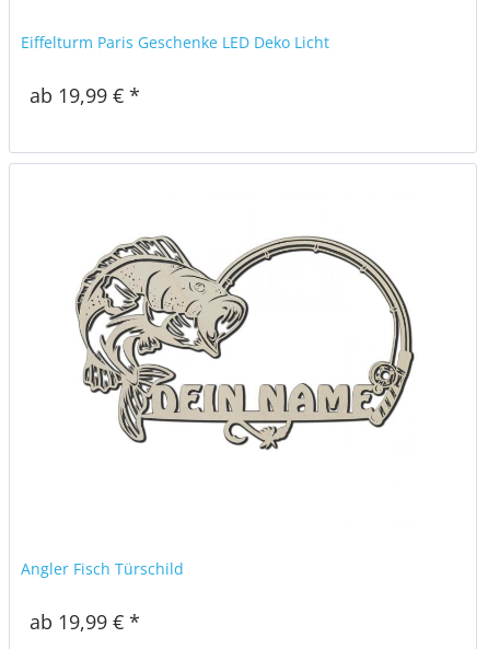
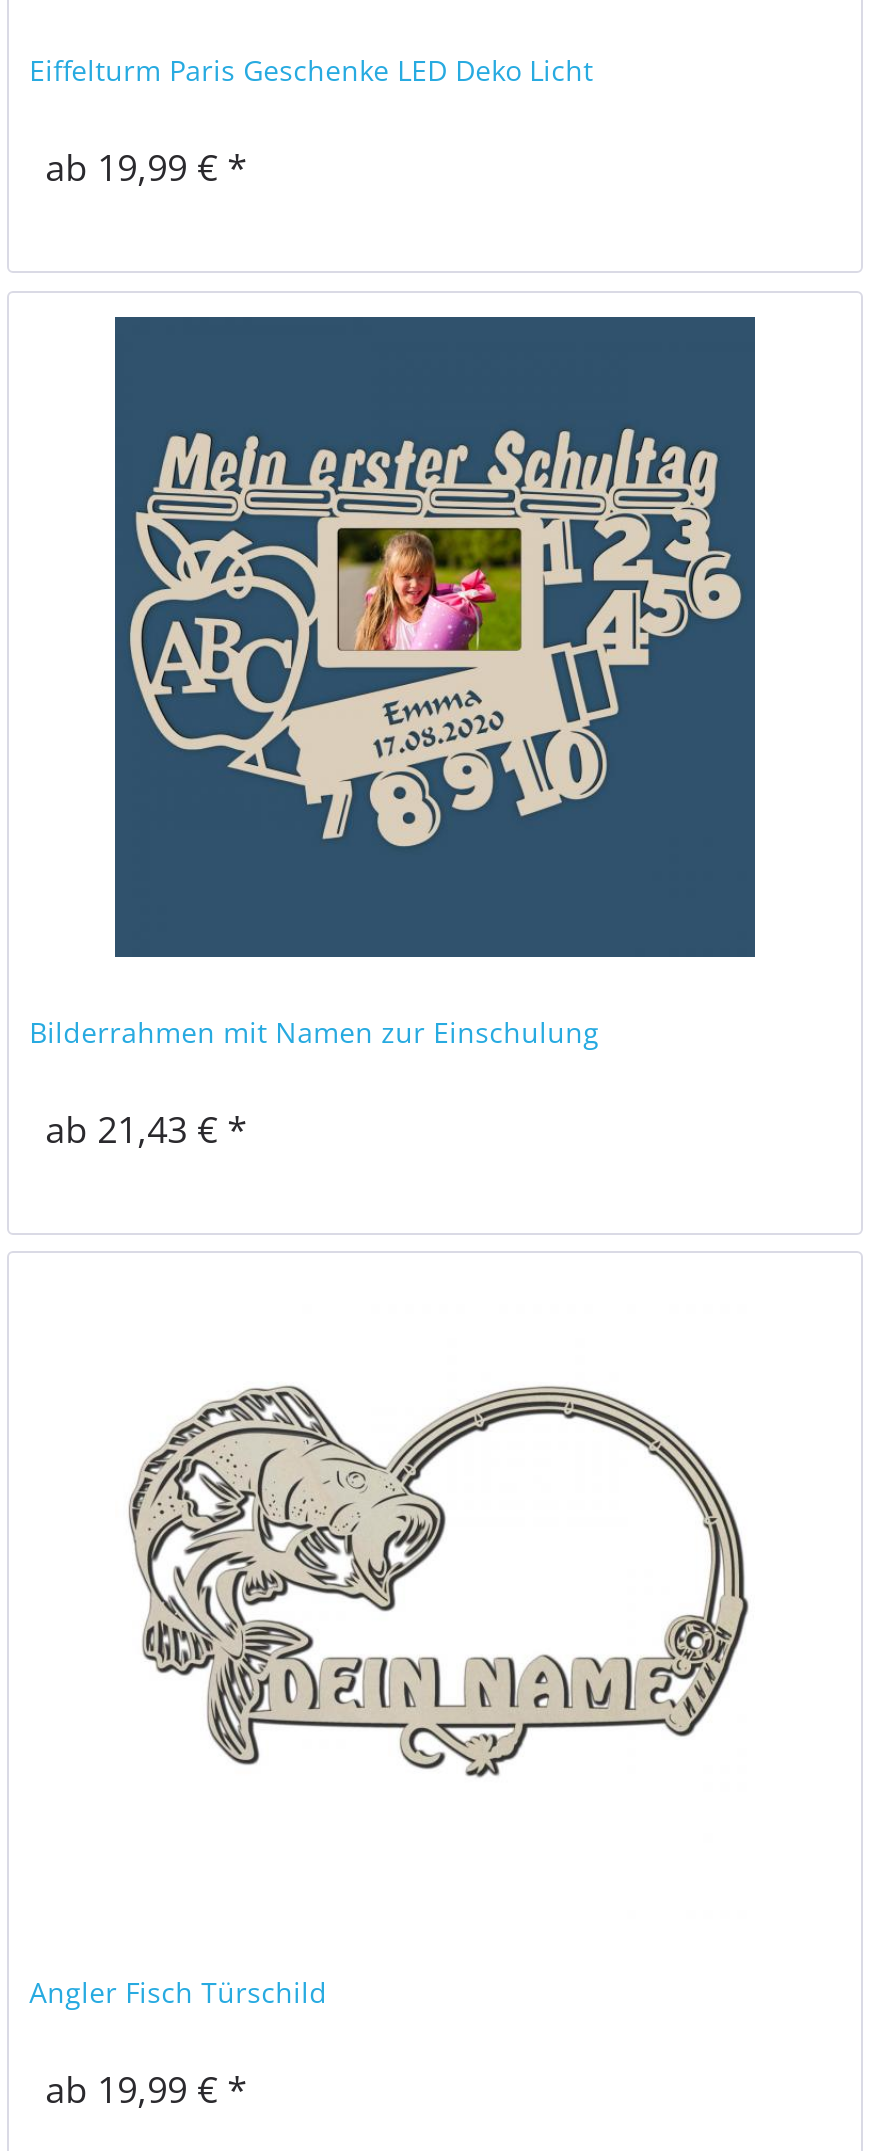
+ [image]
+ Bilderrahmen mit Namen zur Einschulung
+ ab 21,43 € *
